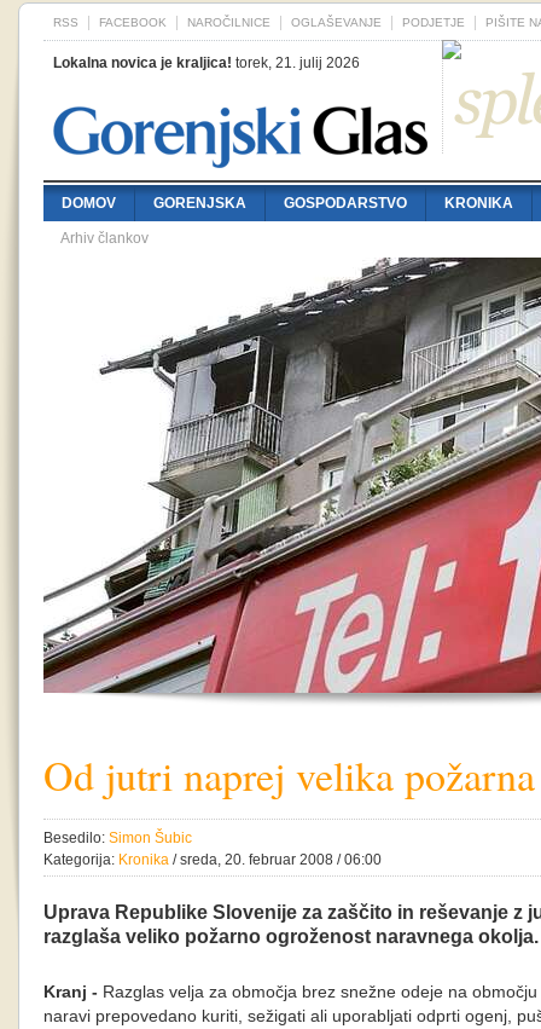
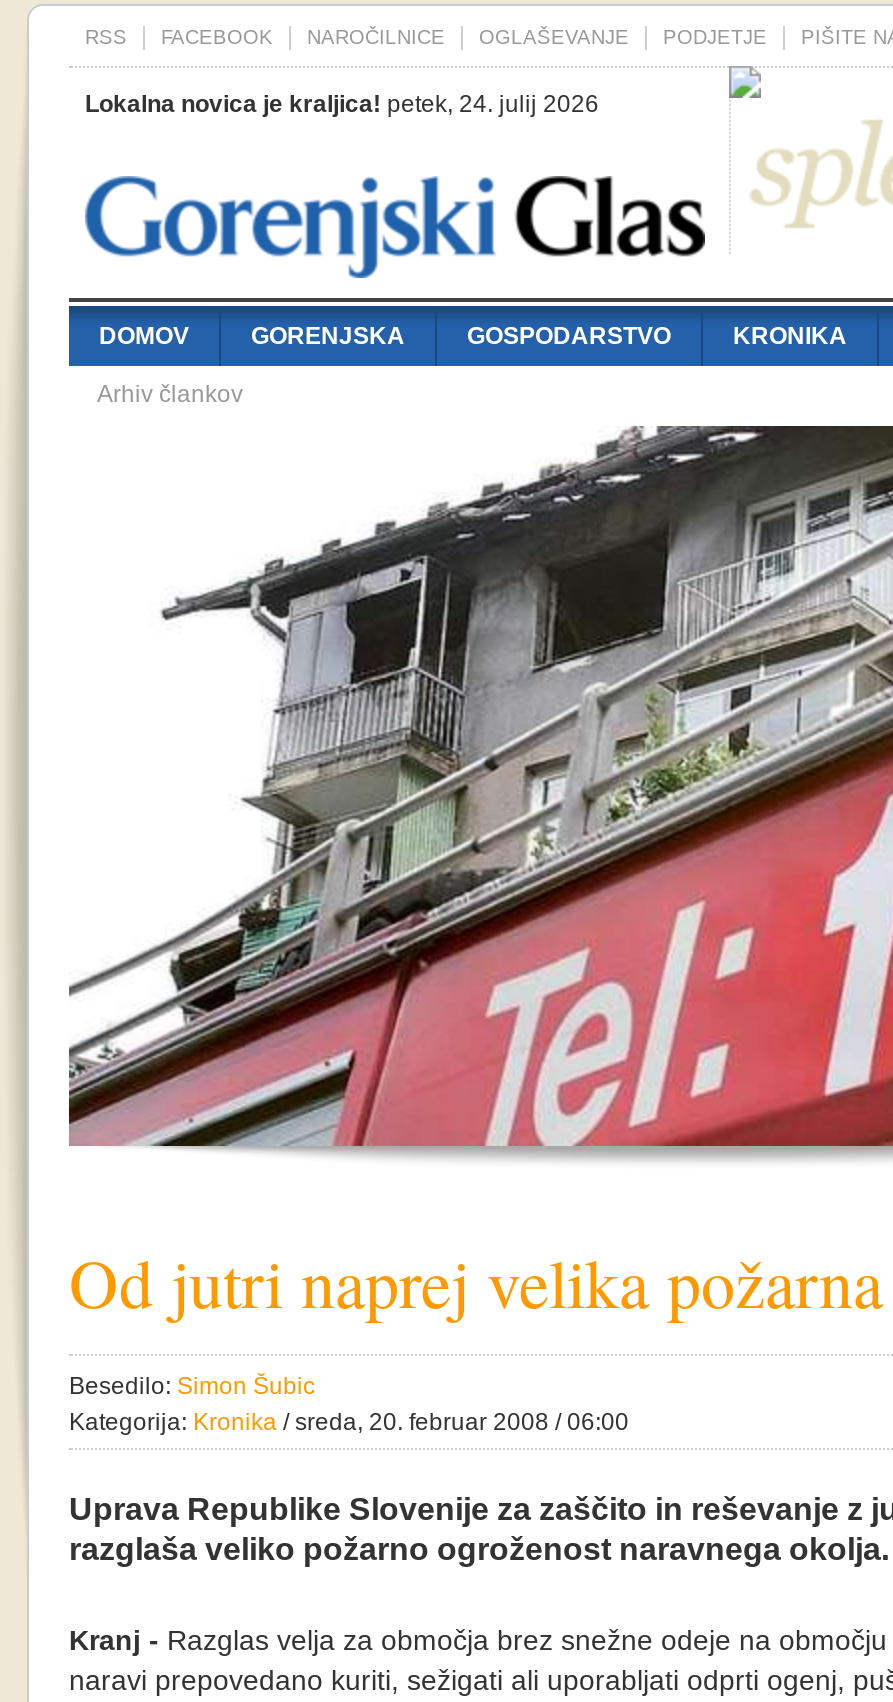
- Lokalna novica je kraljica! torek, 21. julij 2026
+ Lokalna novica je kraljica! petek, 24. julij 2026
